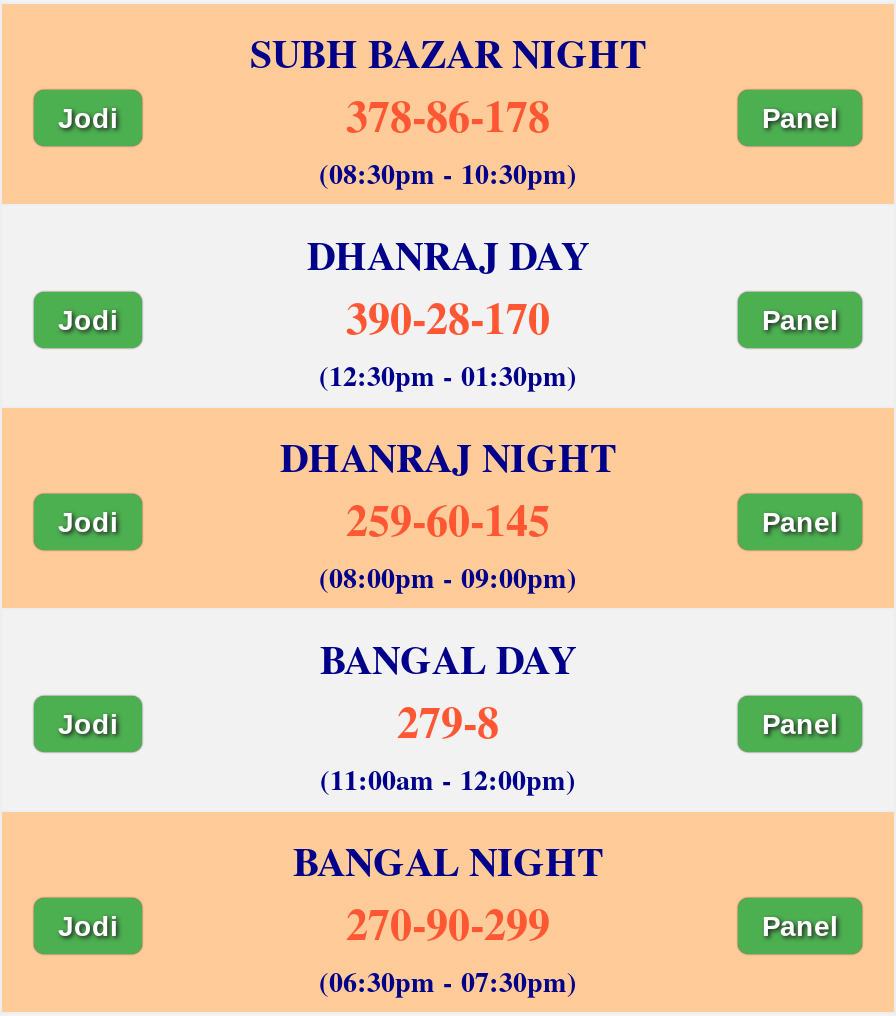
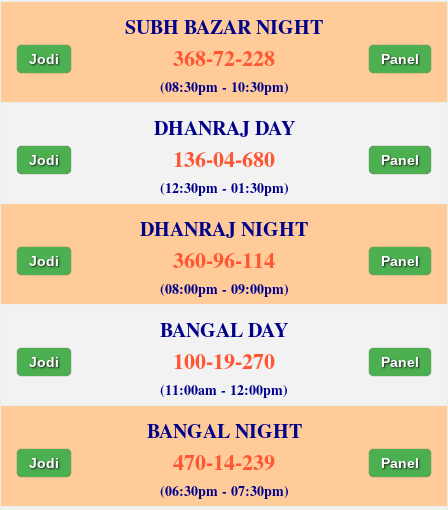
- 378-86-178
+ 368-72-228

- 390-28-170
+ 136-04-680

- 259-60-145
+ 360-96-114

- 279-8
+ 100-19-270

- 270-90-299
+ 470-14-239
